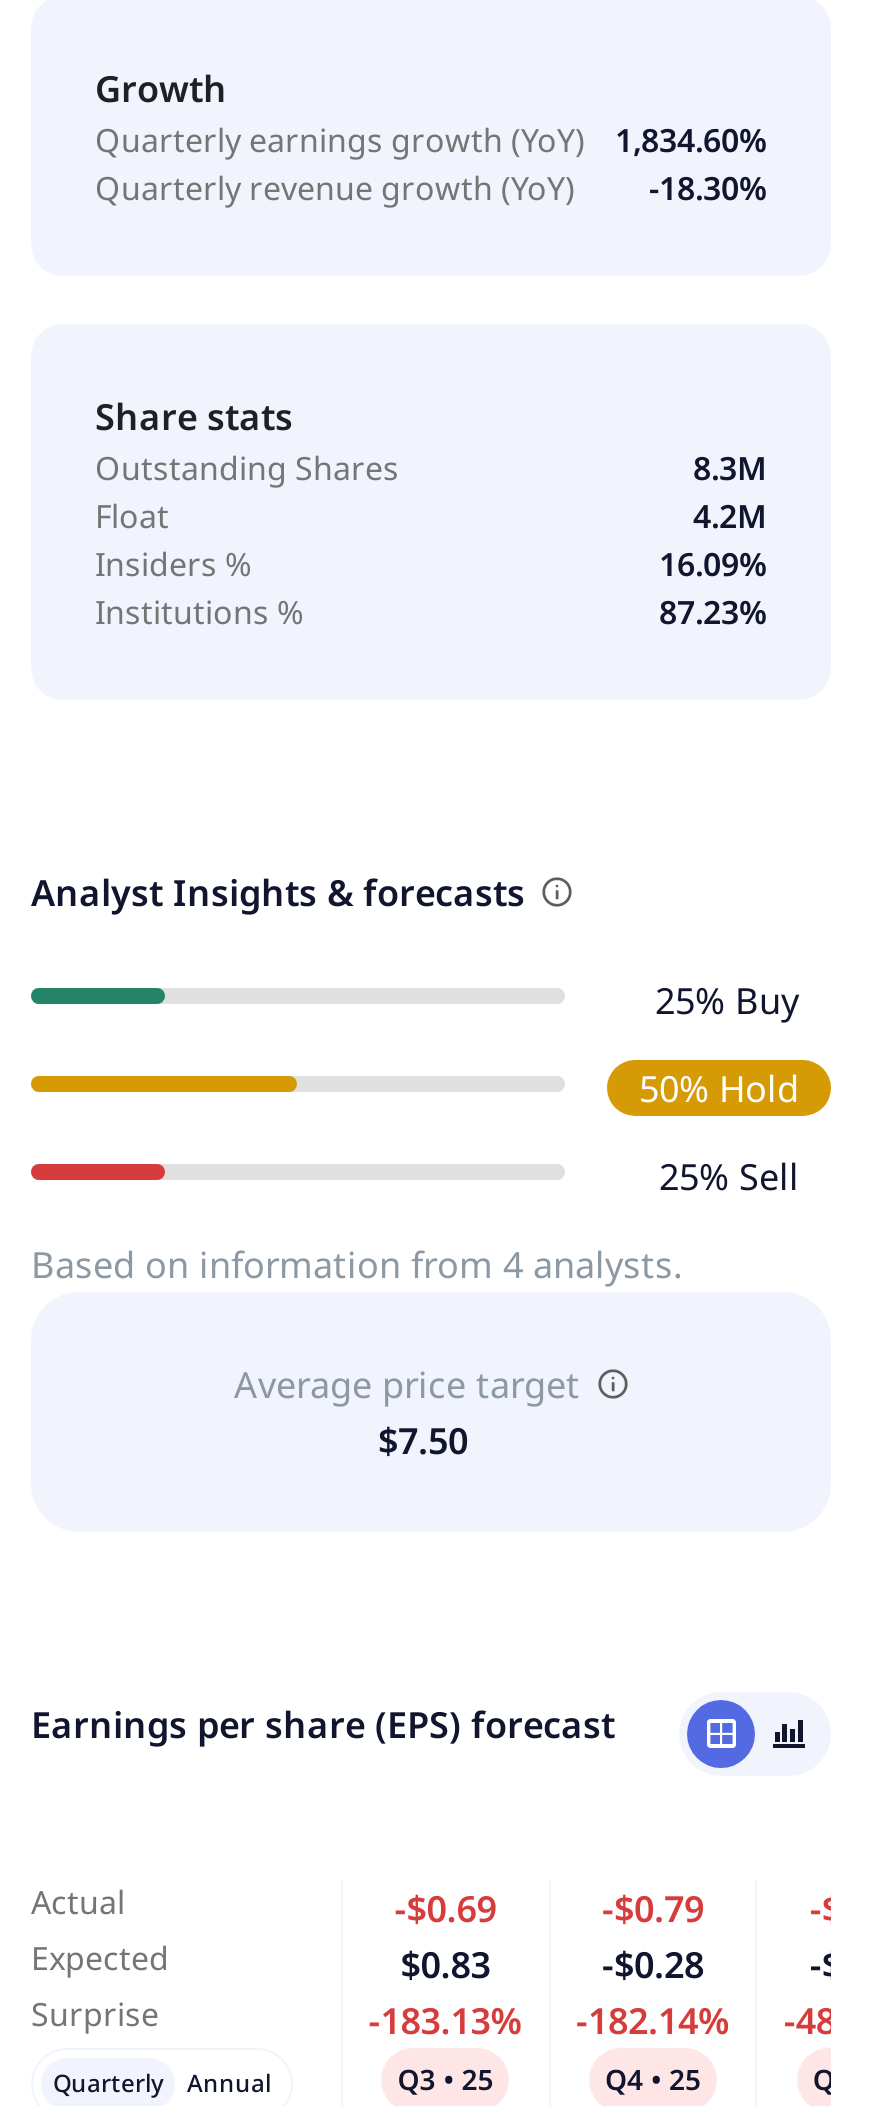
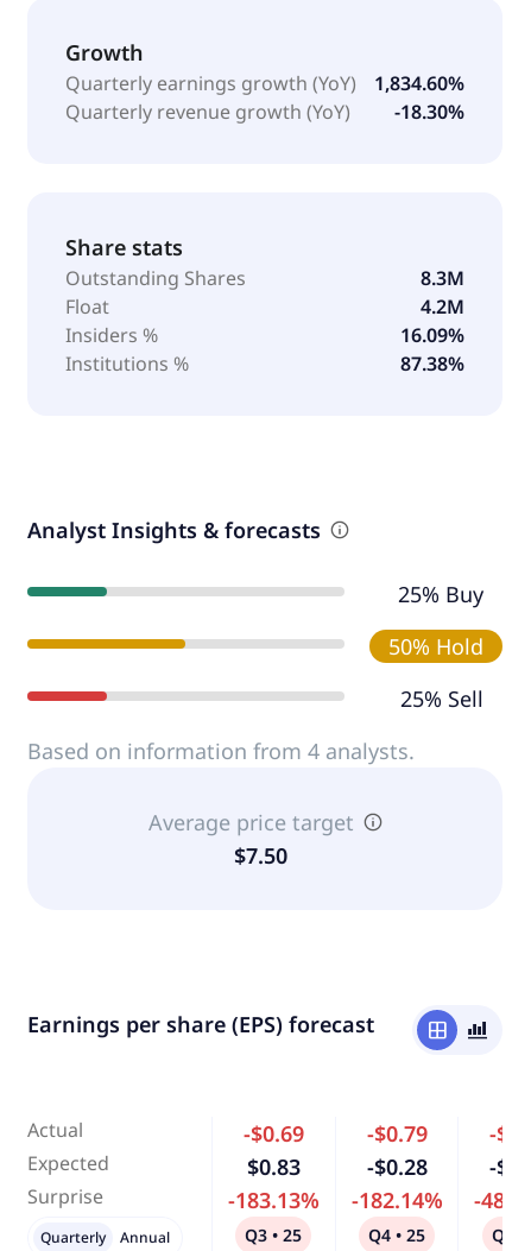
- 87.23%
+ 87.38%
